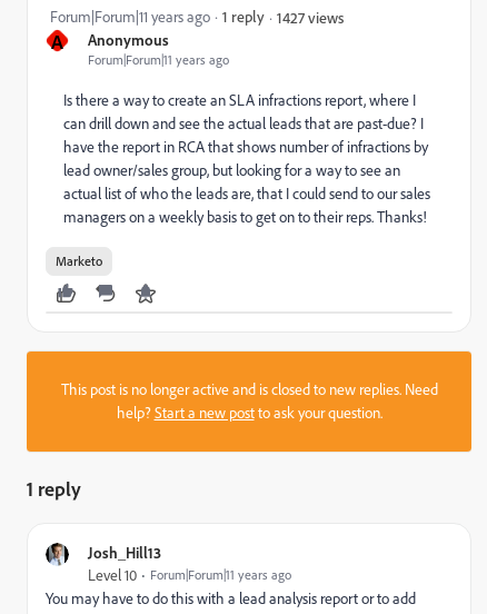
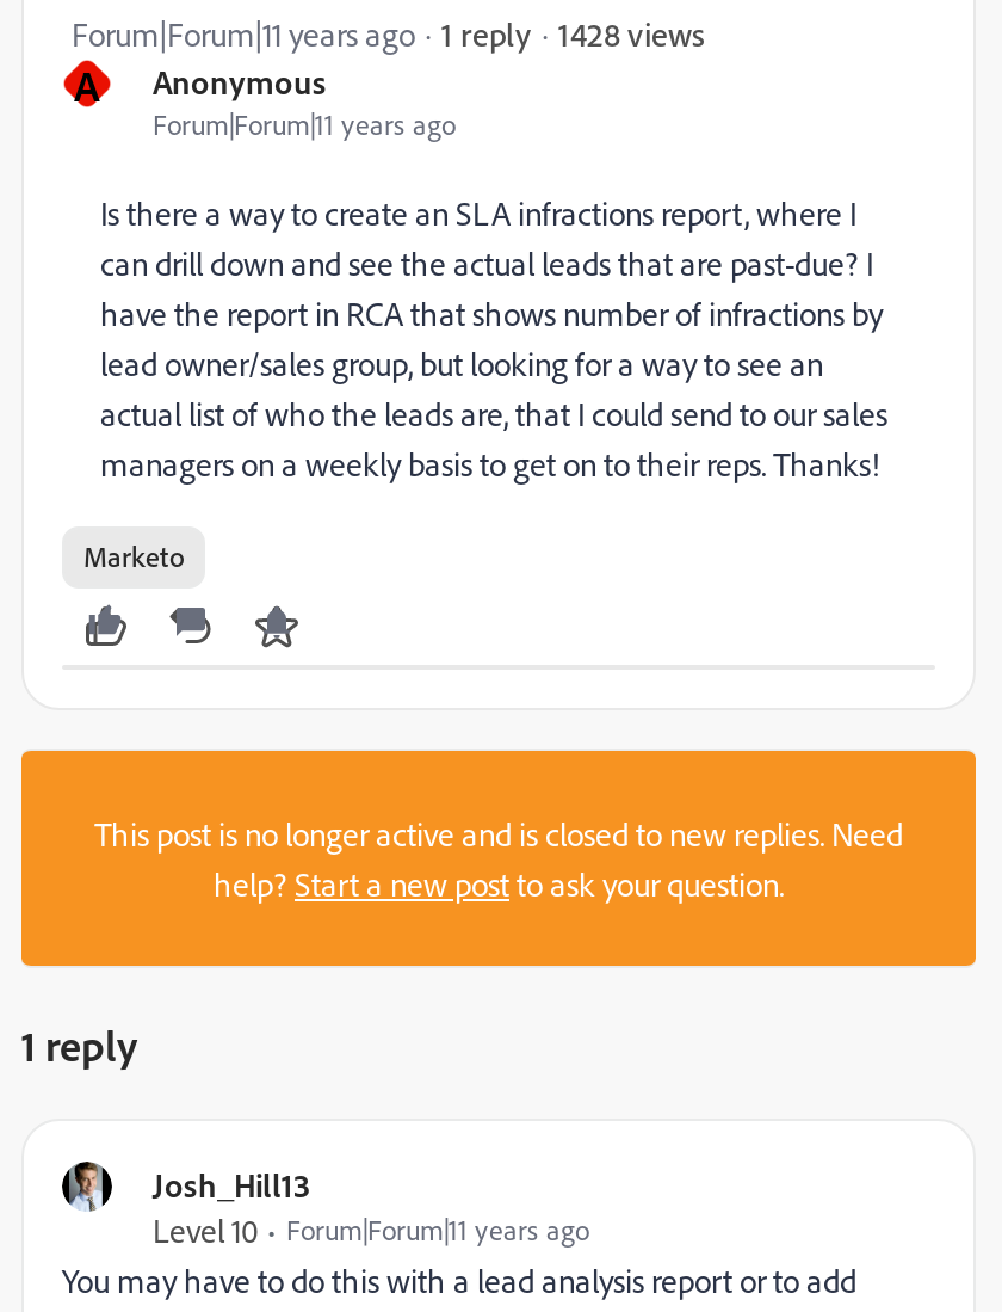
- 1427 views
+ 1428 views
